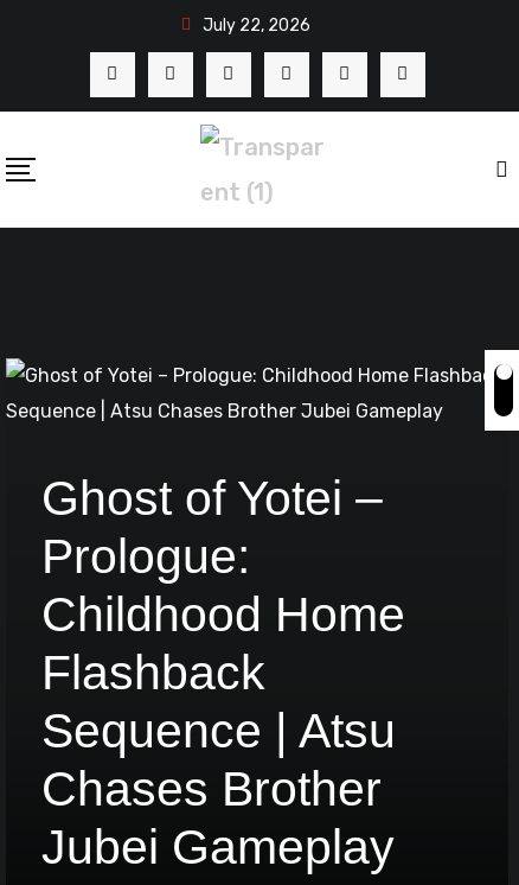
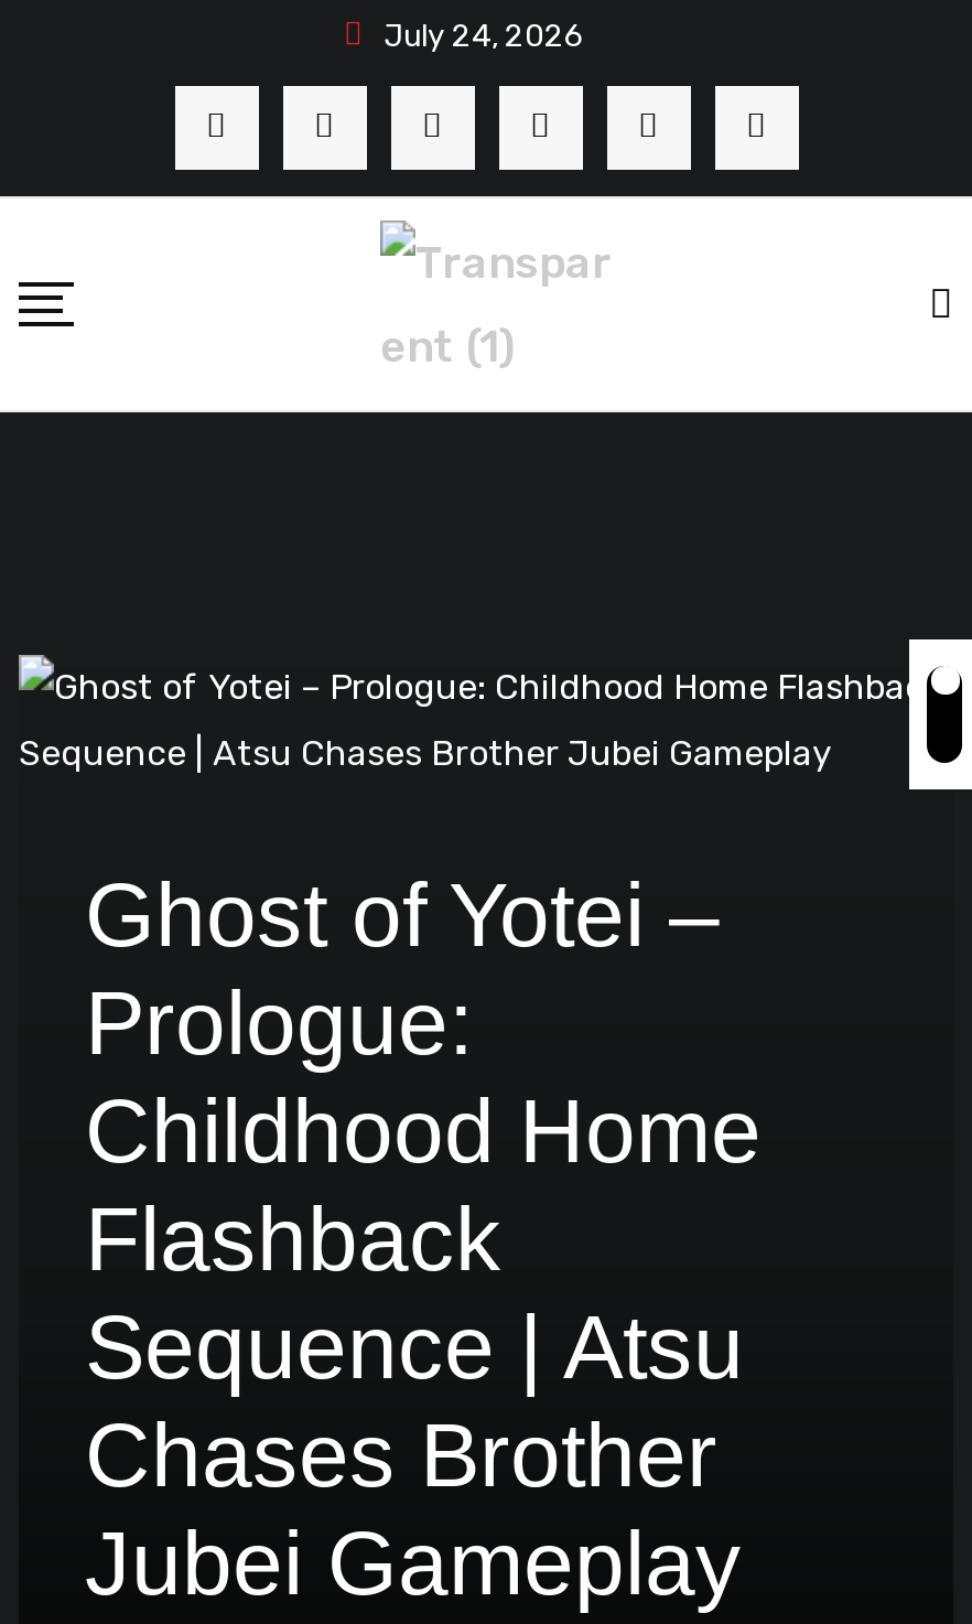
- July 22, 2026
+ July 24, 2026
